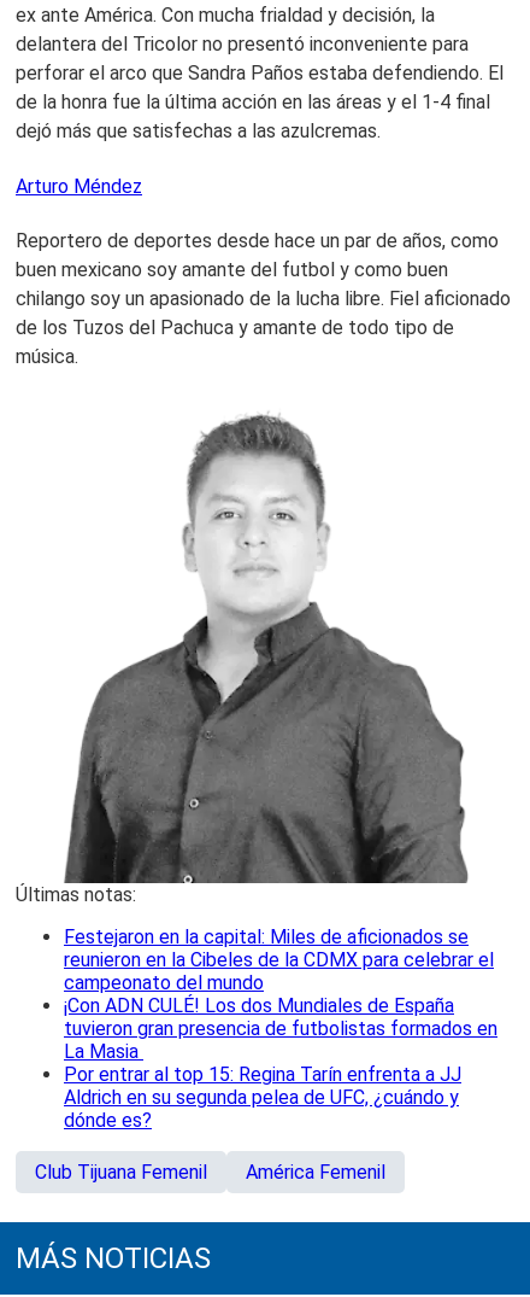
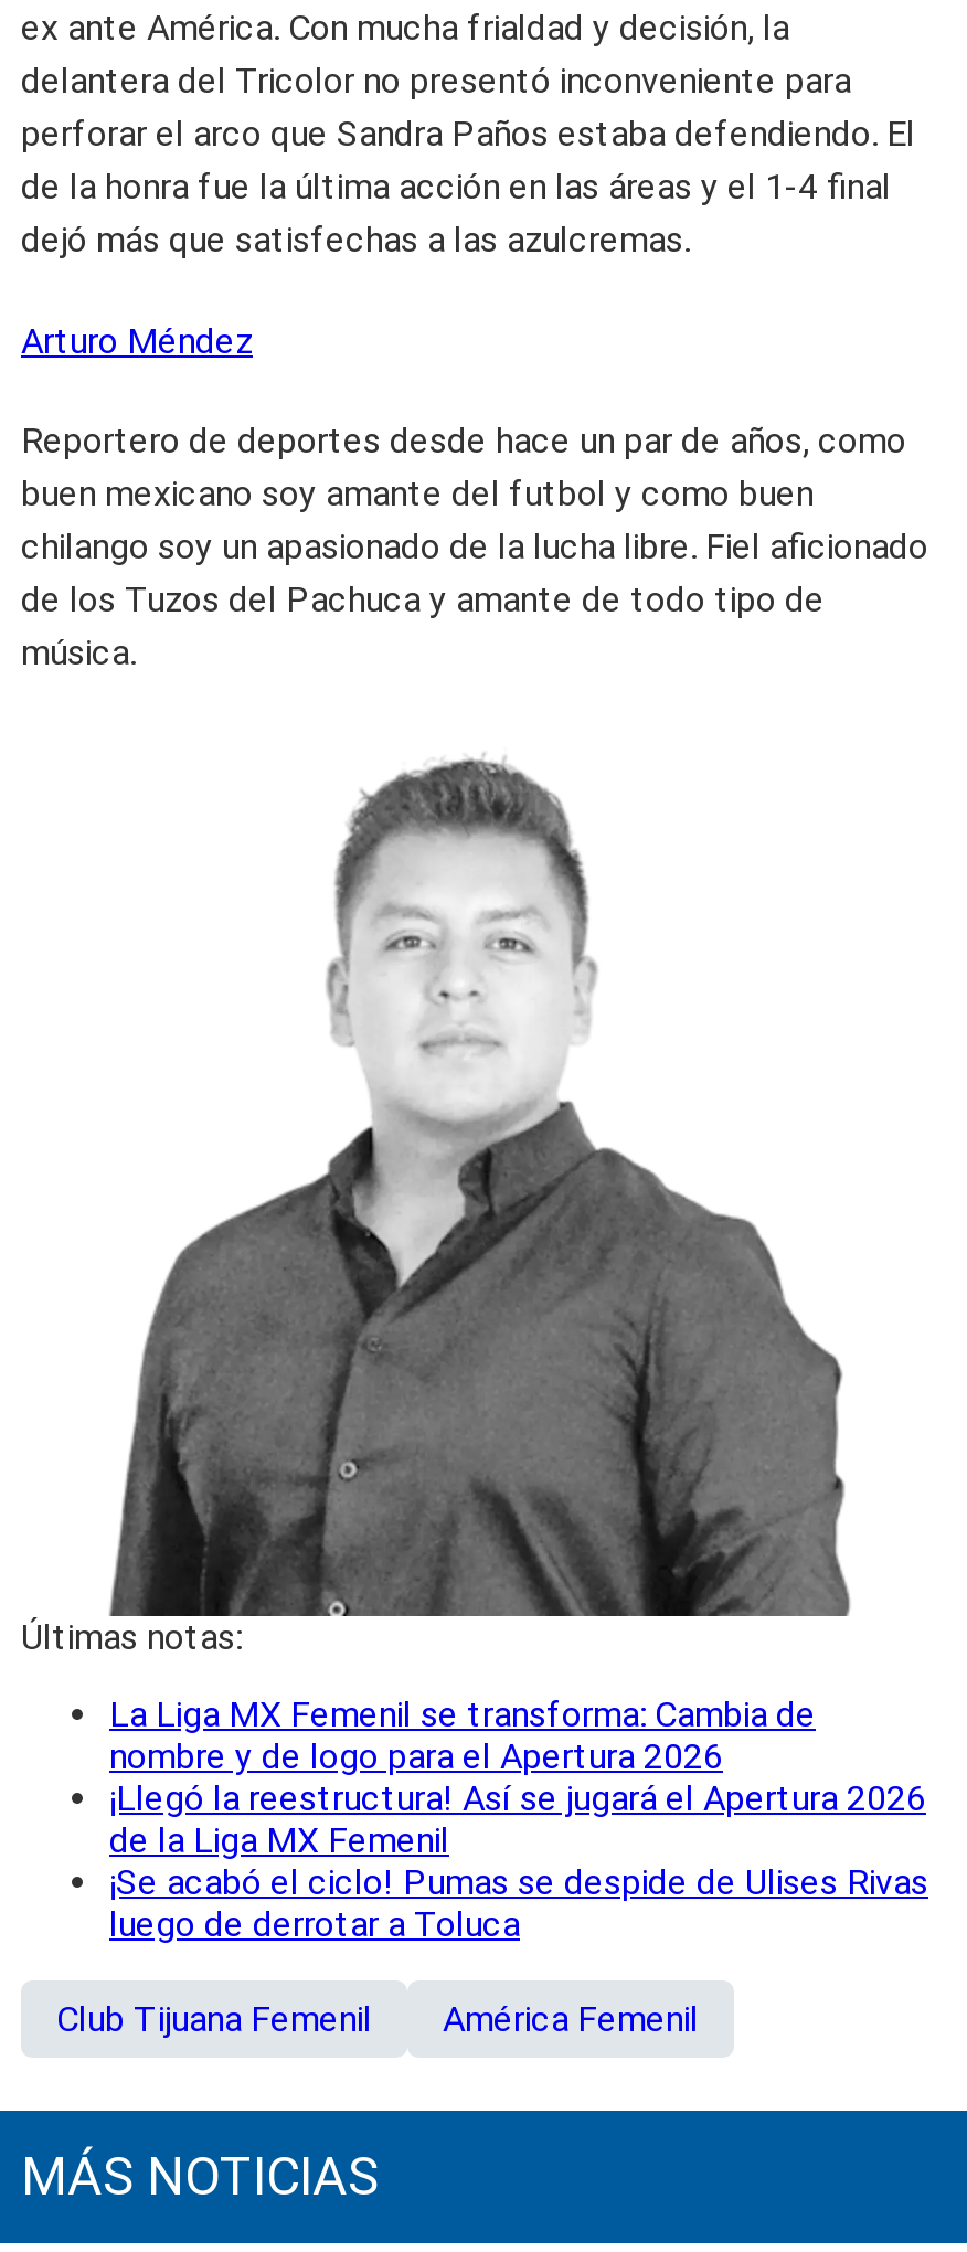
- Festejaron en la capital: Miles de aficionados se
- reunieron en la Cibeles de la CDMX para celebrar el
- campeonato del mundo
- ¡Con ADN CULÉ! Los dos Mundiales de España
- tuvieron gran presencia de futbolistas formados en
- La Masia
- Por entrar al top 15: Regina Tarín enfrenta a JJ
- Aldrich en su segunda pelea de UFC, ¿cuándo y
- dónde es?
+ La Liga MX Femenil se transforma: Cambia de
+ nombre y de logo para el Apertura 2026
+ ¡Llegó la reestructura! Así se jugará el Apertura 2026
+ de la Liga MX Femenil
+ ¡Se acabó el ciclo! Pumas se despide de Ulises Rivas
+ luego de derrotar a Toluca
